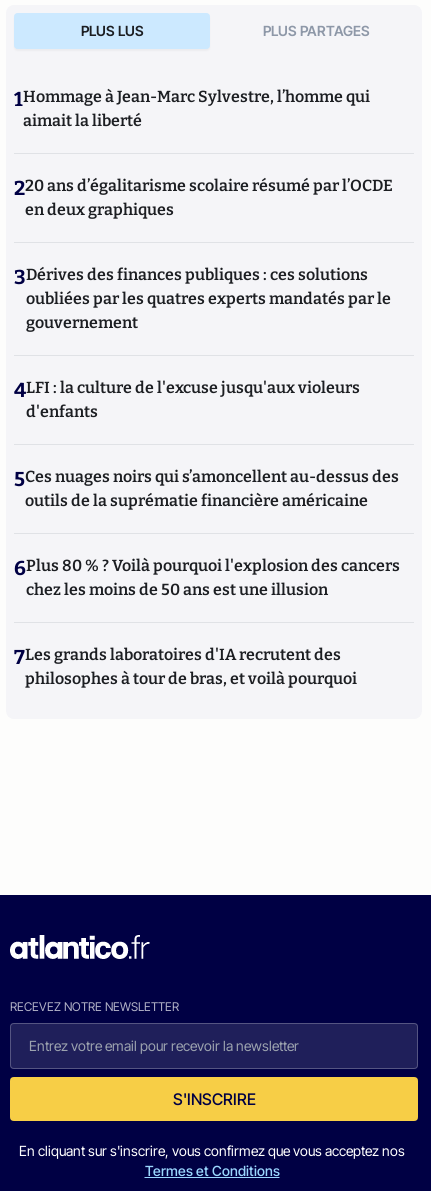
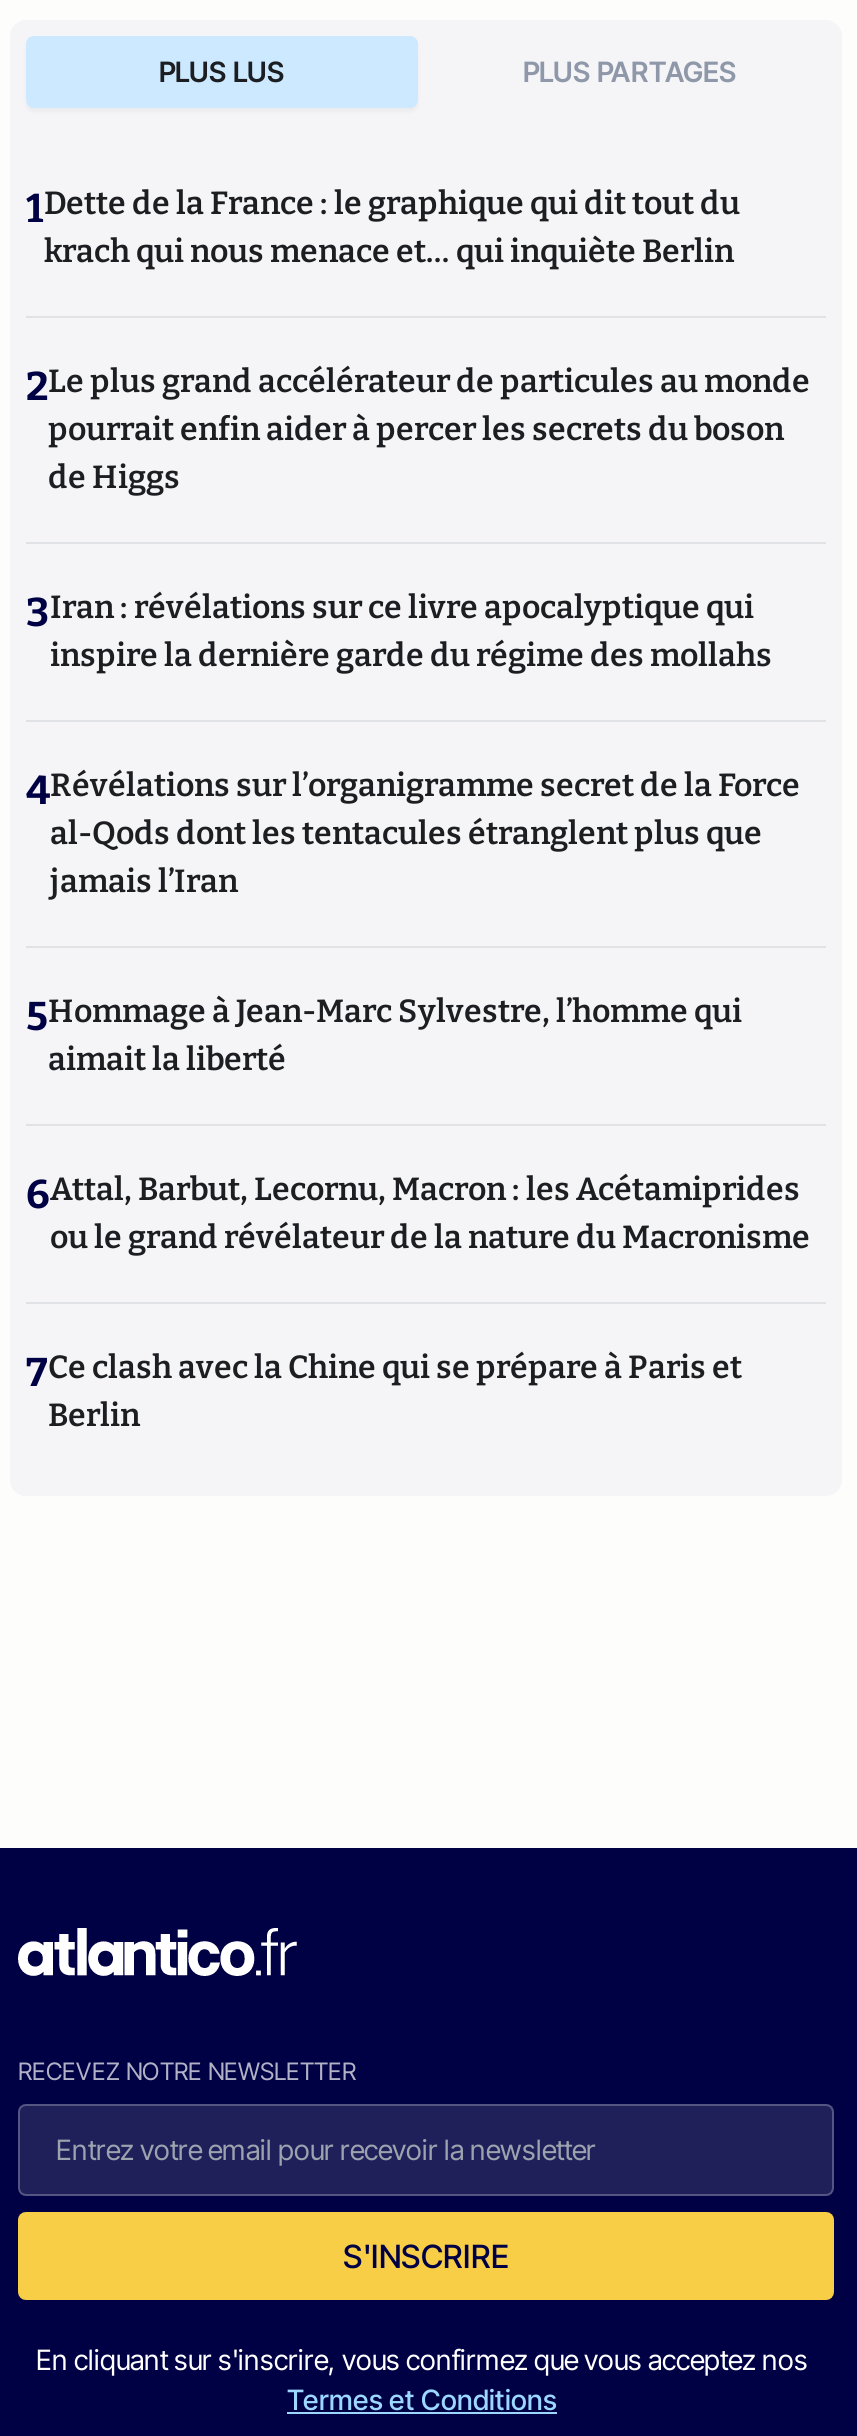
- 1Hommage à Jean-Marc Sylvestre, l’homme qui
+ 1Dette de la France : le graphique qui dit tout du
+ krach qui nous menace et… qui inquiète Berlin
+ 2Le plus grand accélérateur de particules au monde
+ pourrait enfin aider à percer les secrets du boson
+ de Higgs
+ 3Iran : révélations sur ce livre apocalyptique qui
+ inspire la dernière garde du régime des mollahs
+ 4Révélations sur l’organigramme secret de la Force
+ al-Qods dont les tentacules étranglent plus que
+ jamais l’Iran
+ 5Hommage à Jean-Marc Sylvestre, l’homme qui

moved down: aimait la liberté

- 220 ans d’égalitarisme scolaire résumé par l’OCDE
- en deux graphiques
- 3Dérives des finances publiques : ces solutions
- oubliées par les quatres experts mandatés par le
- gouvernement
- 4LFI : la culture de l'excuse jusqu'aux violeurs
- d'enfants
- 5Ces nuages noirs qui s’amoncellent au-dessus des
- outils de la suprématie financière américaine
- 6Plus 80 % ? Voilà pourquoi l'explosion des cancers
- chez les moins de 50 ans est une illusion
- 7Les grands laboratoires d'IA recrutent des
- philosophes à tour de bras, et voilà pourquoi
+ 6Attal, Barbut, Lecornu, Macron : les Acétamiprides
+ ou le grand révélateur de la nature du Macronisme
+ 7Ce clash avec la Chine qui se prépare à Paris et
+ Berlin
